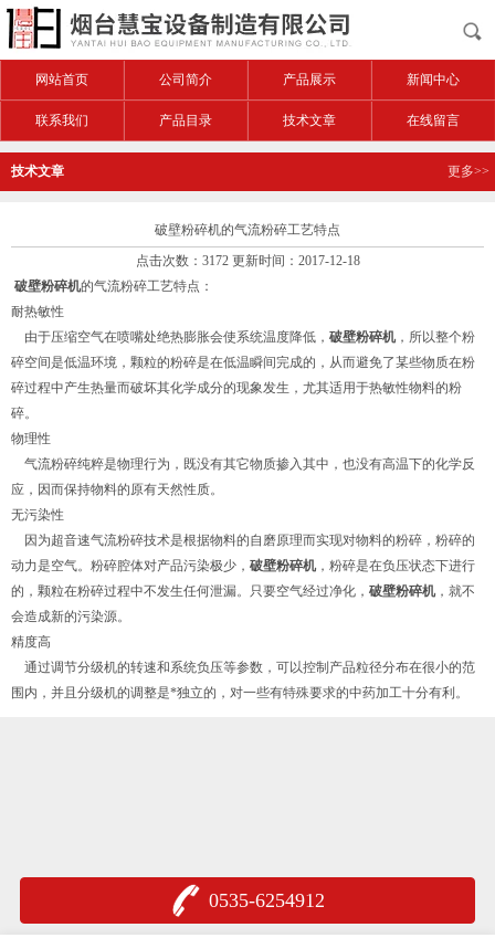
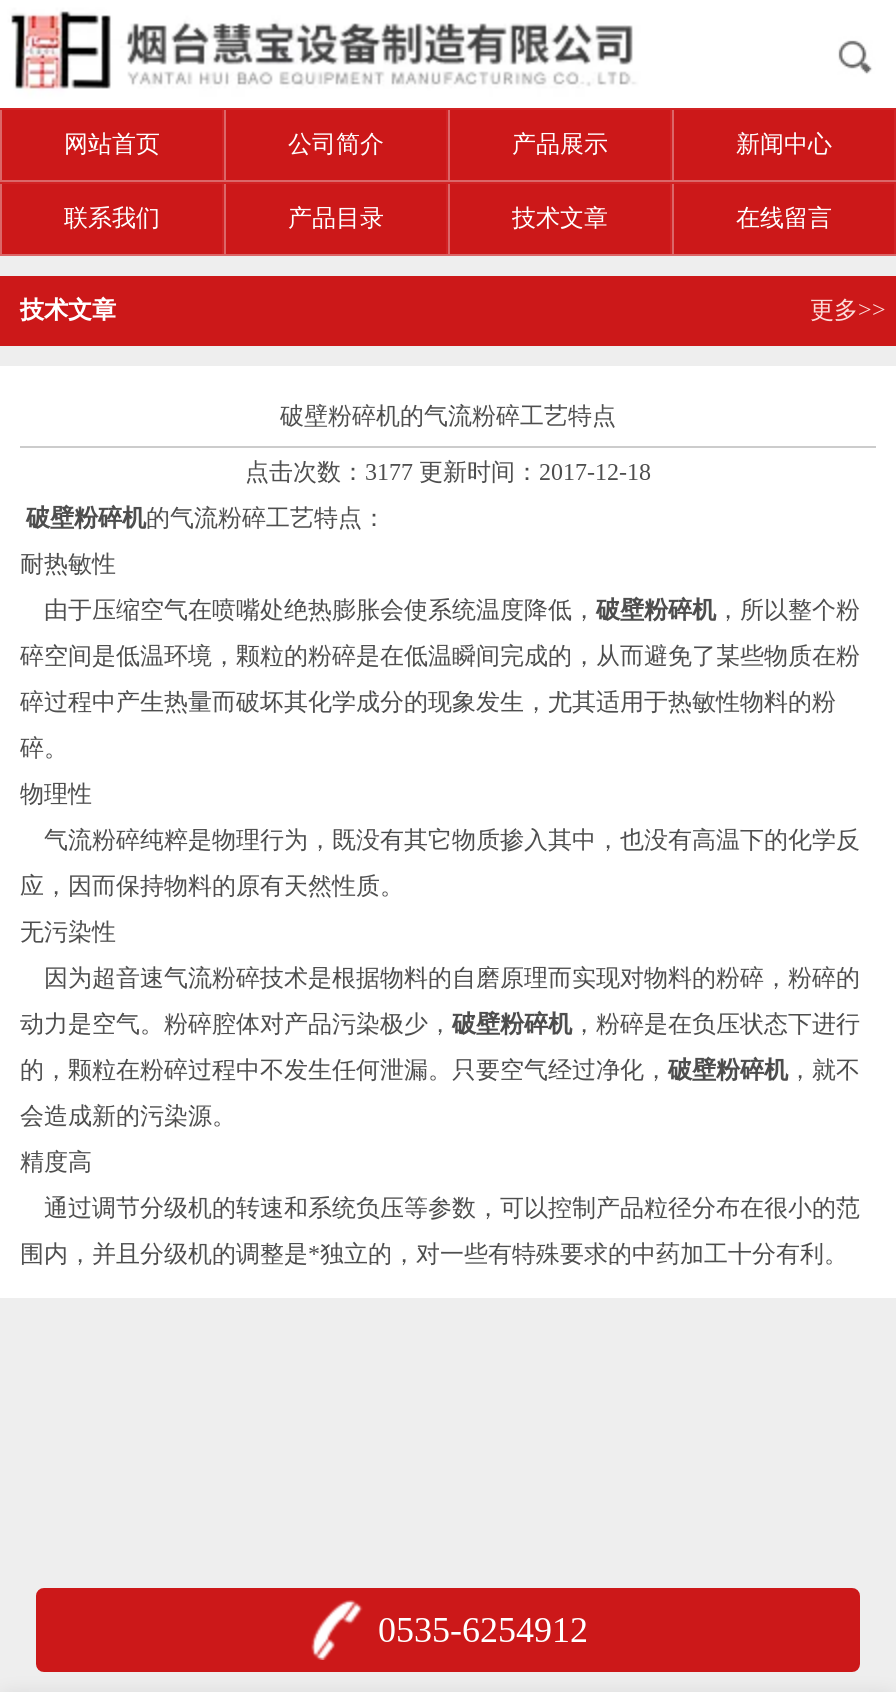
- 点击次数：3172 更新时间：2017-12-18
+ 点击次数：3177 更新时间：2017-12-18
